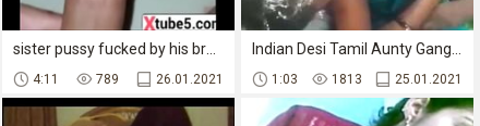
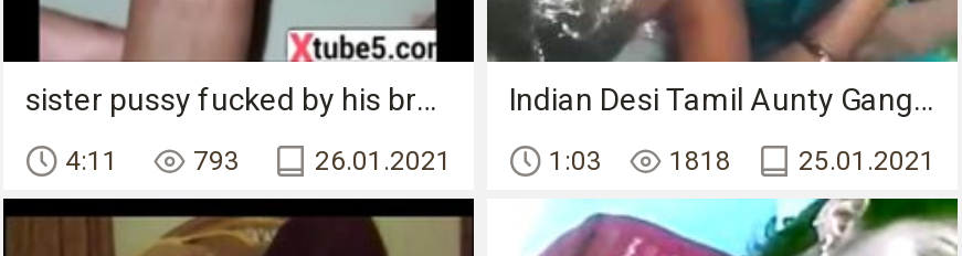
- 789
+ 793

- 1813
+ 1818
